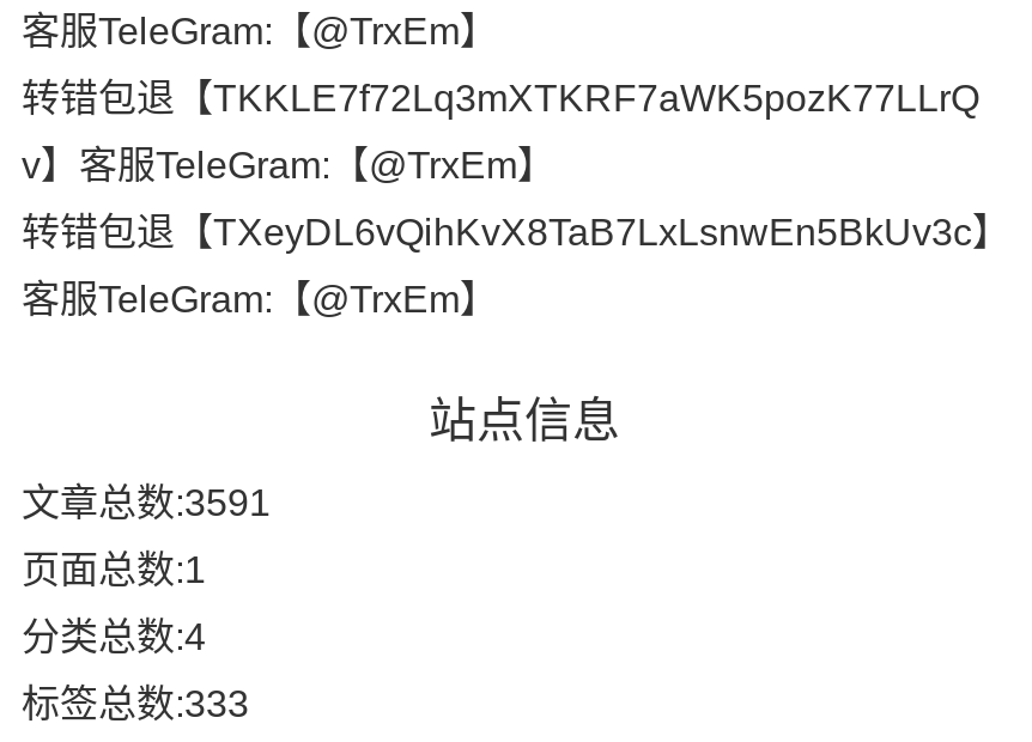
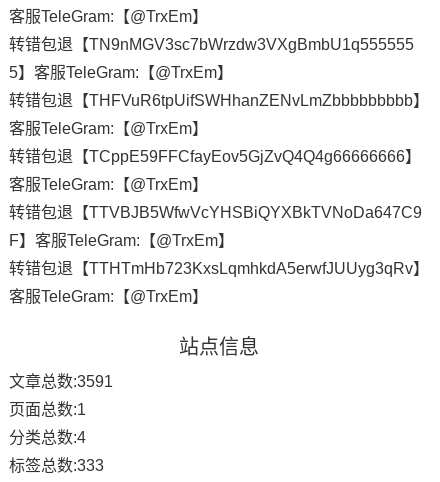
- 转错包退【TKKLE7f72Lq3mXTKRF7aWK5pozK77LLrQ
- v】客服TeleGram:【@TrxEm】
- 转错包退【TXeyDL6vQihKvX8TaB7LxLsnwEn5BkUv3c】
+ 转错包退【TN9nMGV3sc7bWrzdw3VXgBmbU1q555555
+ 5】客服TeleGram:【@TrxEm】
+ 转错包退【THFVuR6tpUifSWHhanZENvLmZbbbbbbbbb】
+ 客服TeleGram:【@TrxEm】
+ 转错包退【TCppE59FFCfayEov5GjZvQ4Q4g66666666】
+ 客服TeleGram:【@TrxEm】
+ 转错包退【TTVBJB5WfwVcYHSBiQYXBkTVNoDa647C9
+ F】客服TeleGram:【@TrxEm】
+ 转错包退【TTHTmHb723KxsLqmhkdA5erwfJUUyg3qRv】
